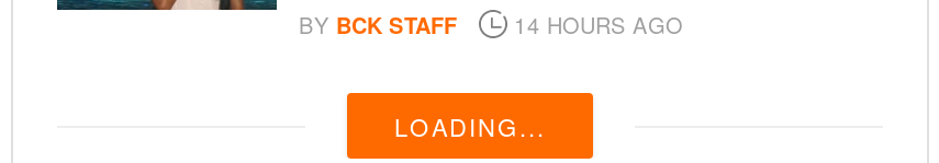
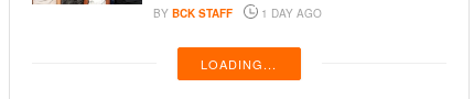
- BY BCK STAFF 14 HOURS AGO
+ BY BCK STAFF 1 DAY AGO
